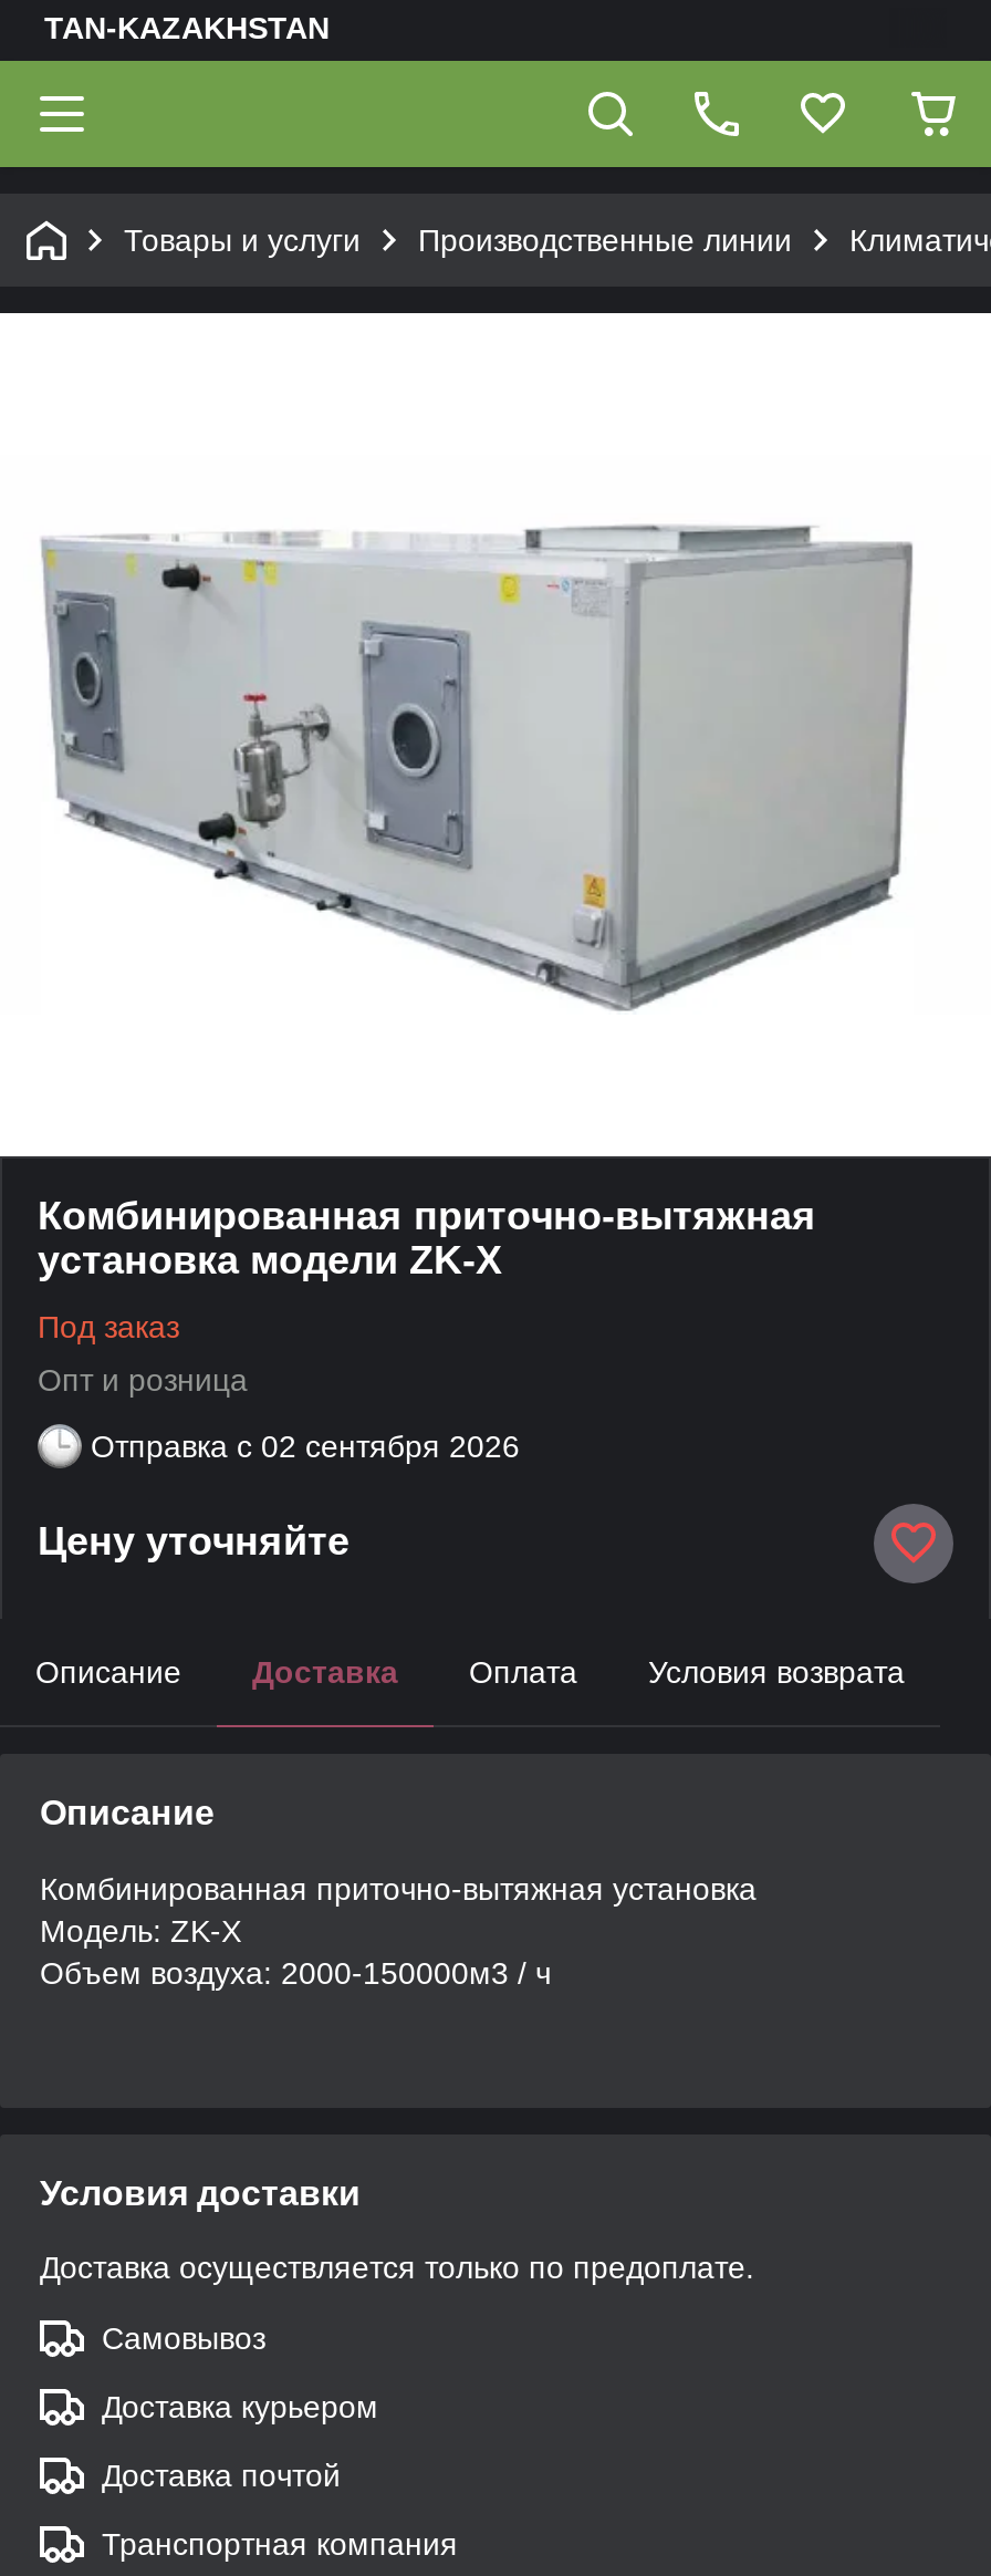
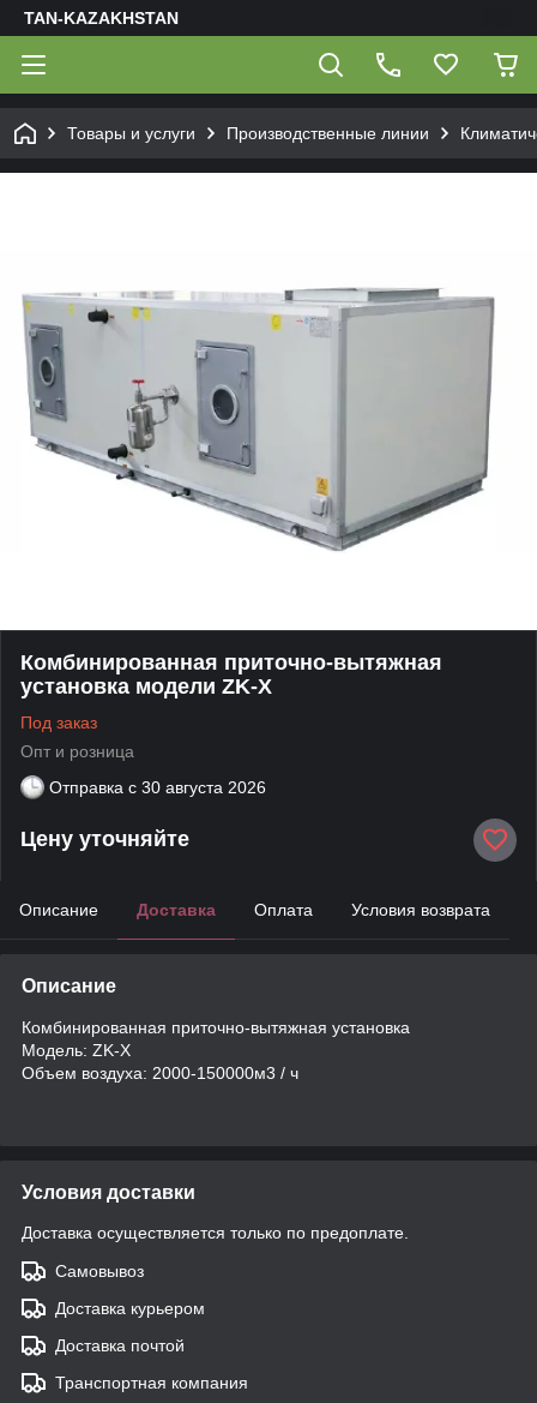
- Отправка с 02 сентября 2026
+ Отправка с 30 августа 2026
